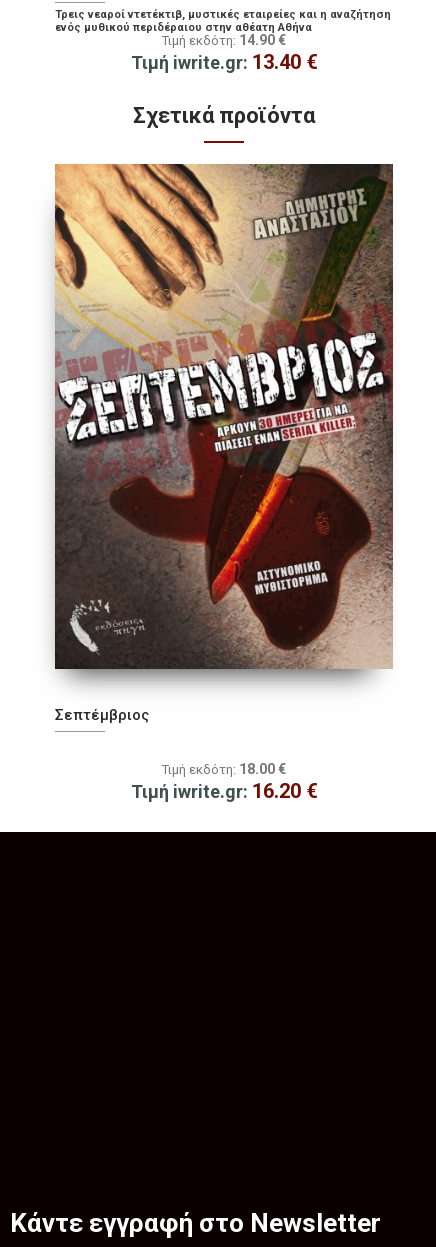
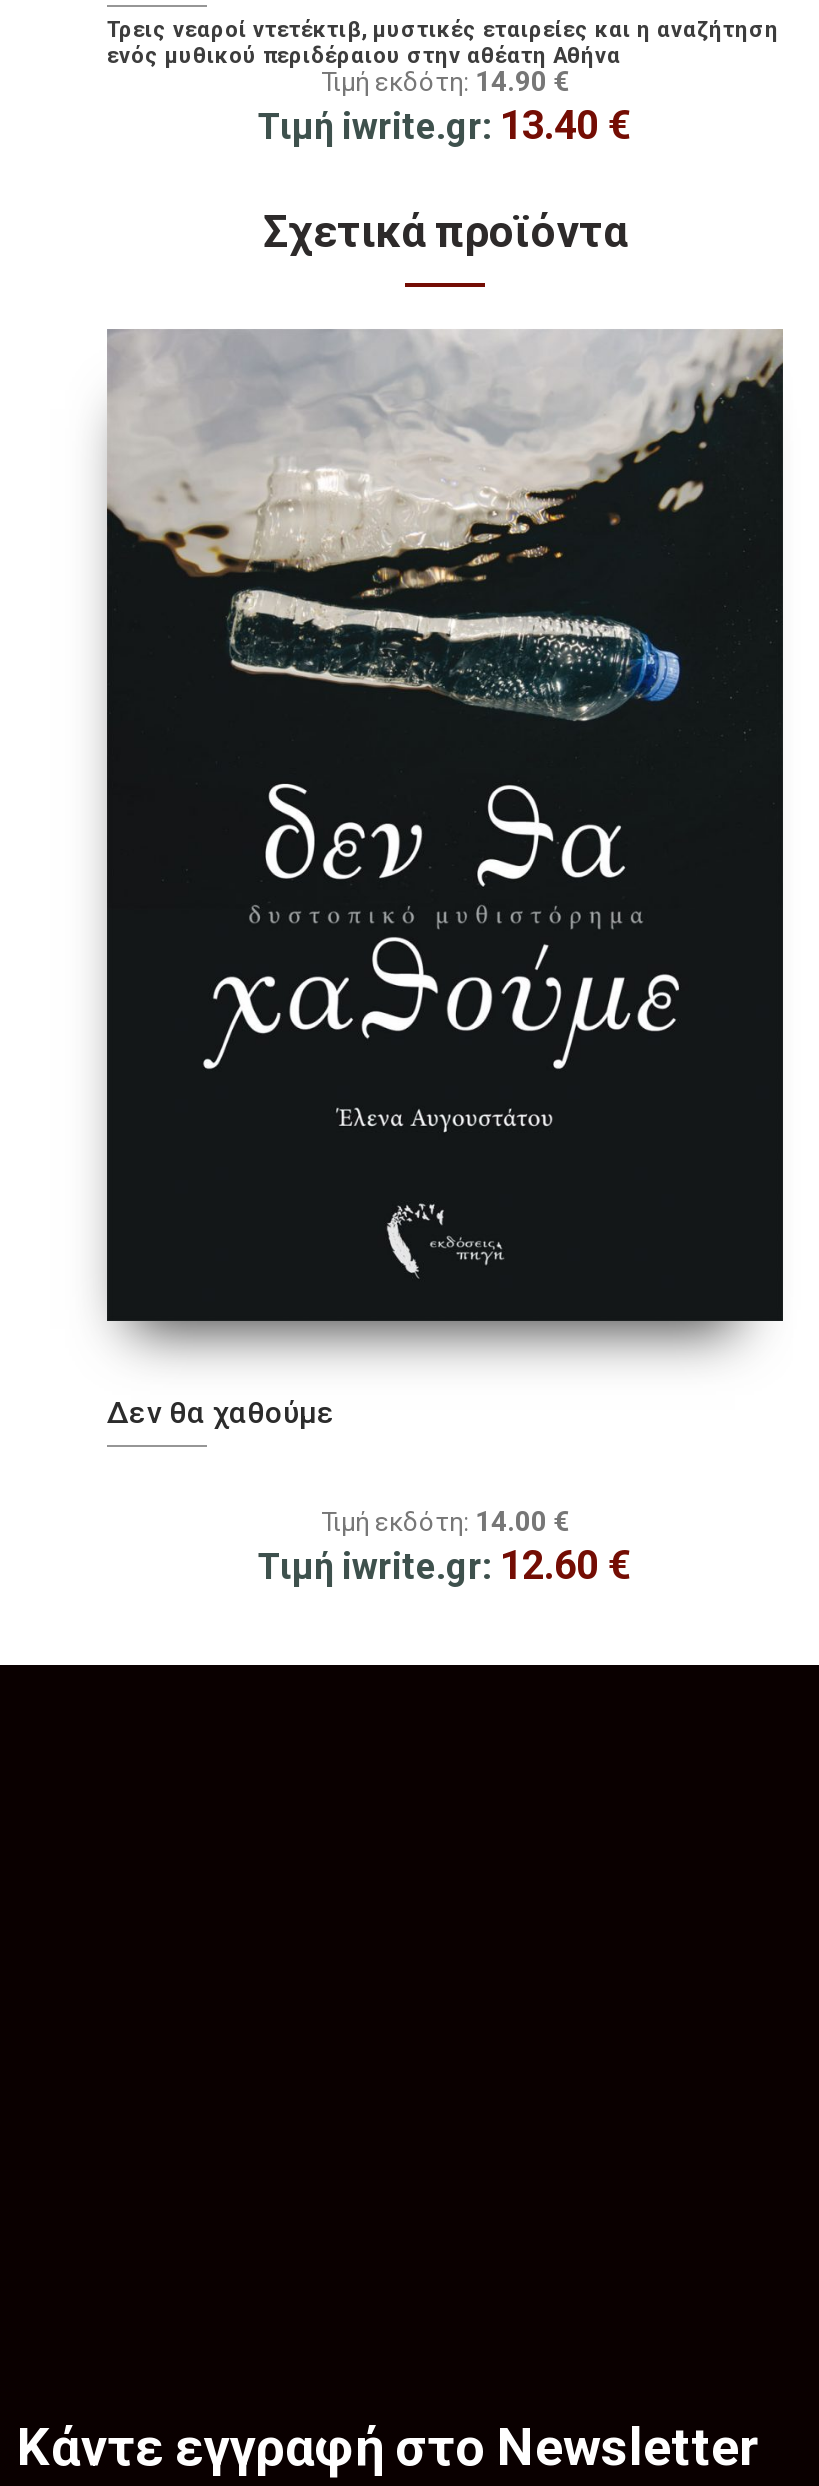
- [image]
- Σεπτέμβριος
+ [image]
+ Δεν θα χαθούμε

- Τιμή εκδότη: 18.00 €
- Τιμή iwrite.gr: 16.20 €
+ Τιμή εκδότη: 14.00 €
+ Τιμή iwrite.gr: 12.60 €
